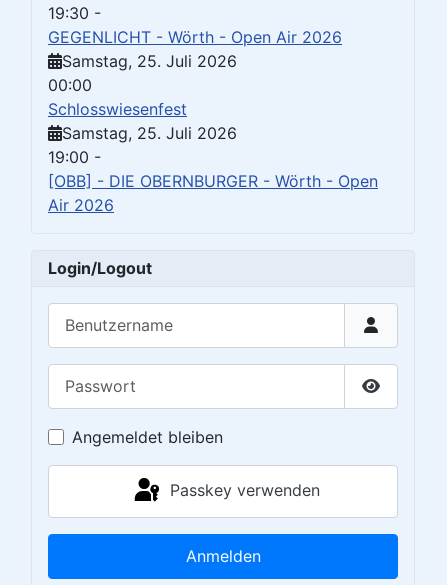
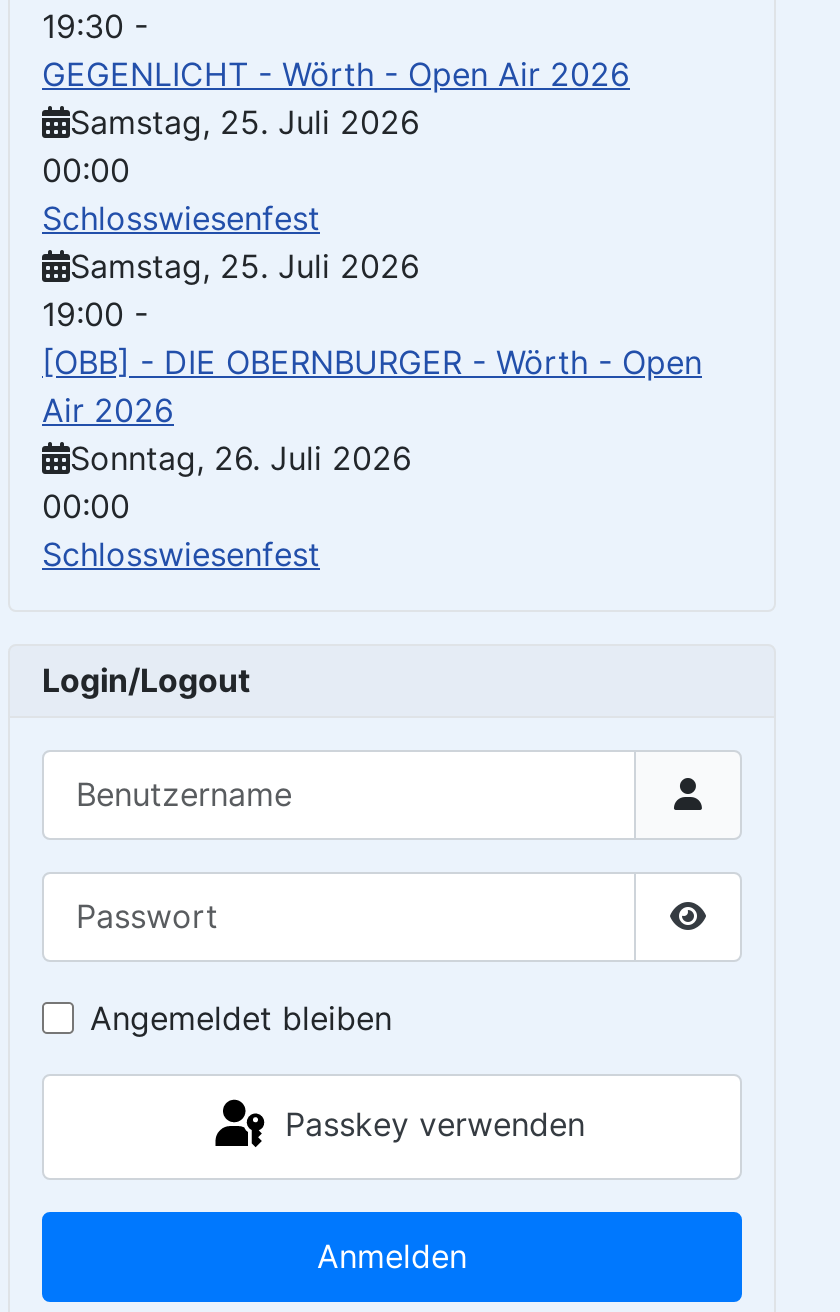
+ Sonntag, 26. Juli 2026
+ 00:00
+ Schlosswiesenfest
